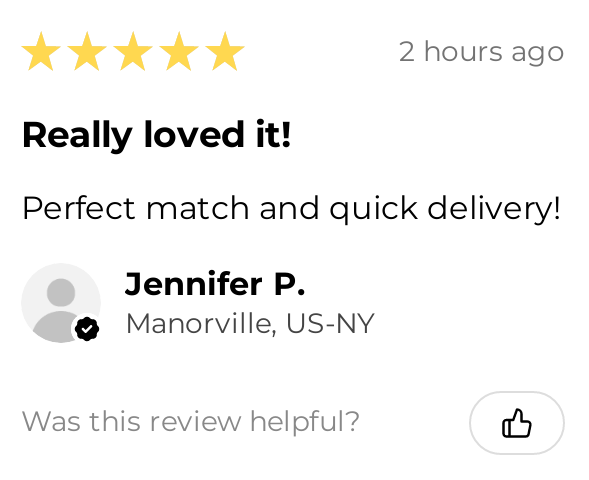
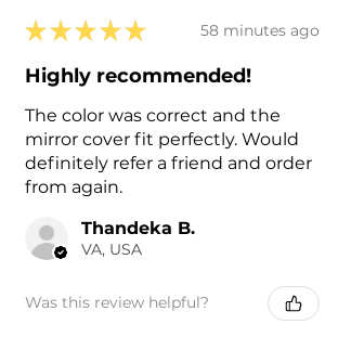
- 2 hours ago
+ 58 minutes ago

- Really loved it!
+ Highly recommended!

- Perfect match and quick delivery!
+ The color was correct and the
+ mirror cover fit perfectly. Would
+ definitely refer a friend and order
+ from again.

- Jennifer P.
- Manorville, US-NY
+ Thandeka B.
+ VA, USA
